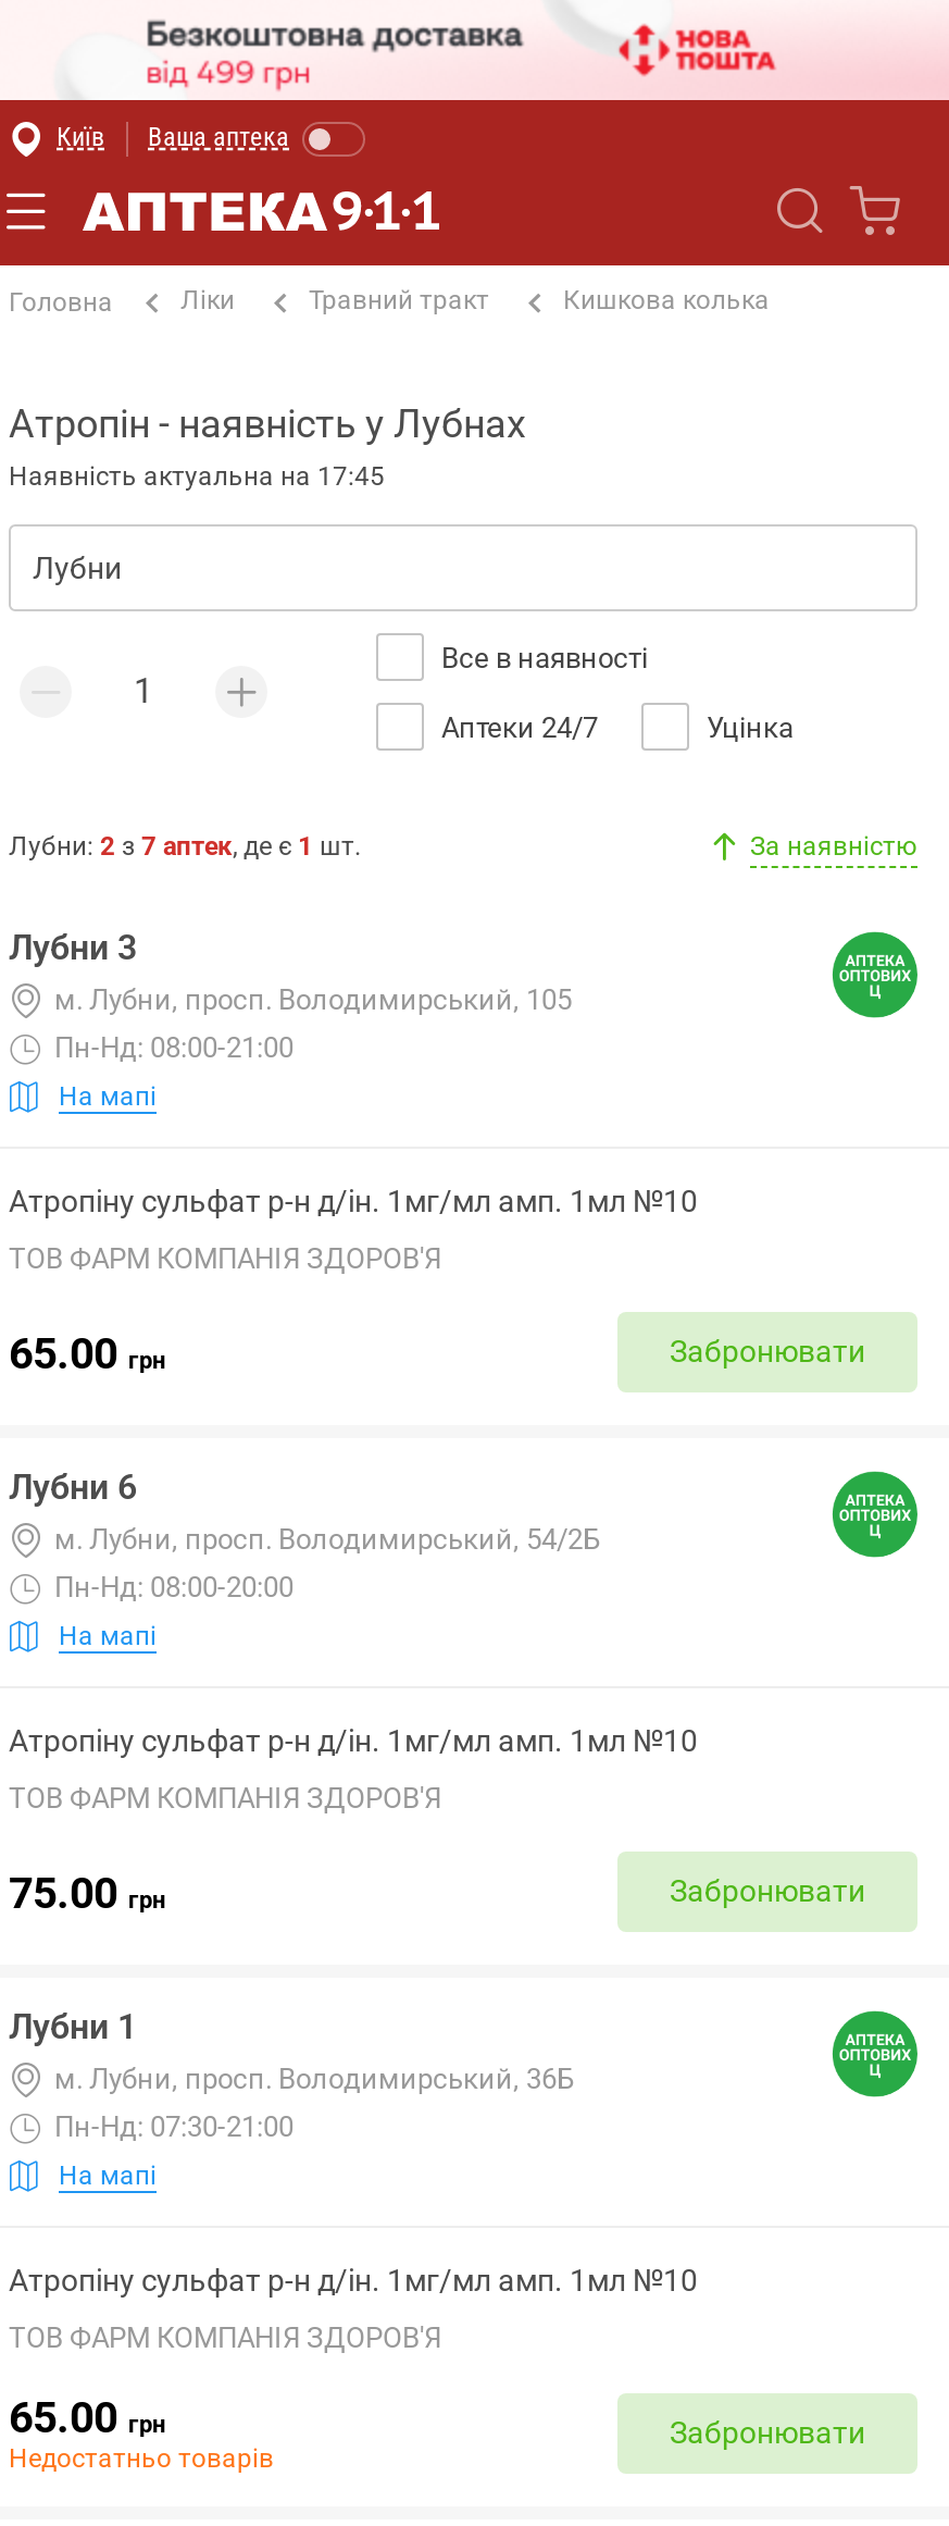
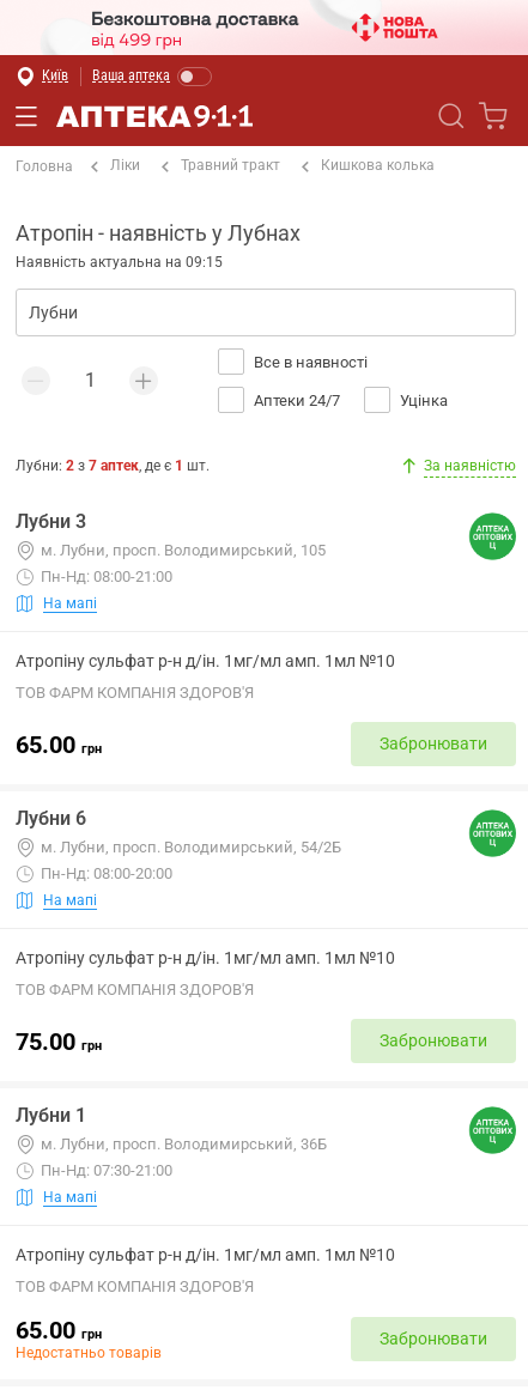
- Наявність актуальна на 17:45
+ Наявність актуальна на 09:15
